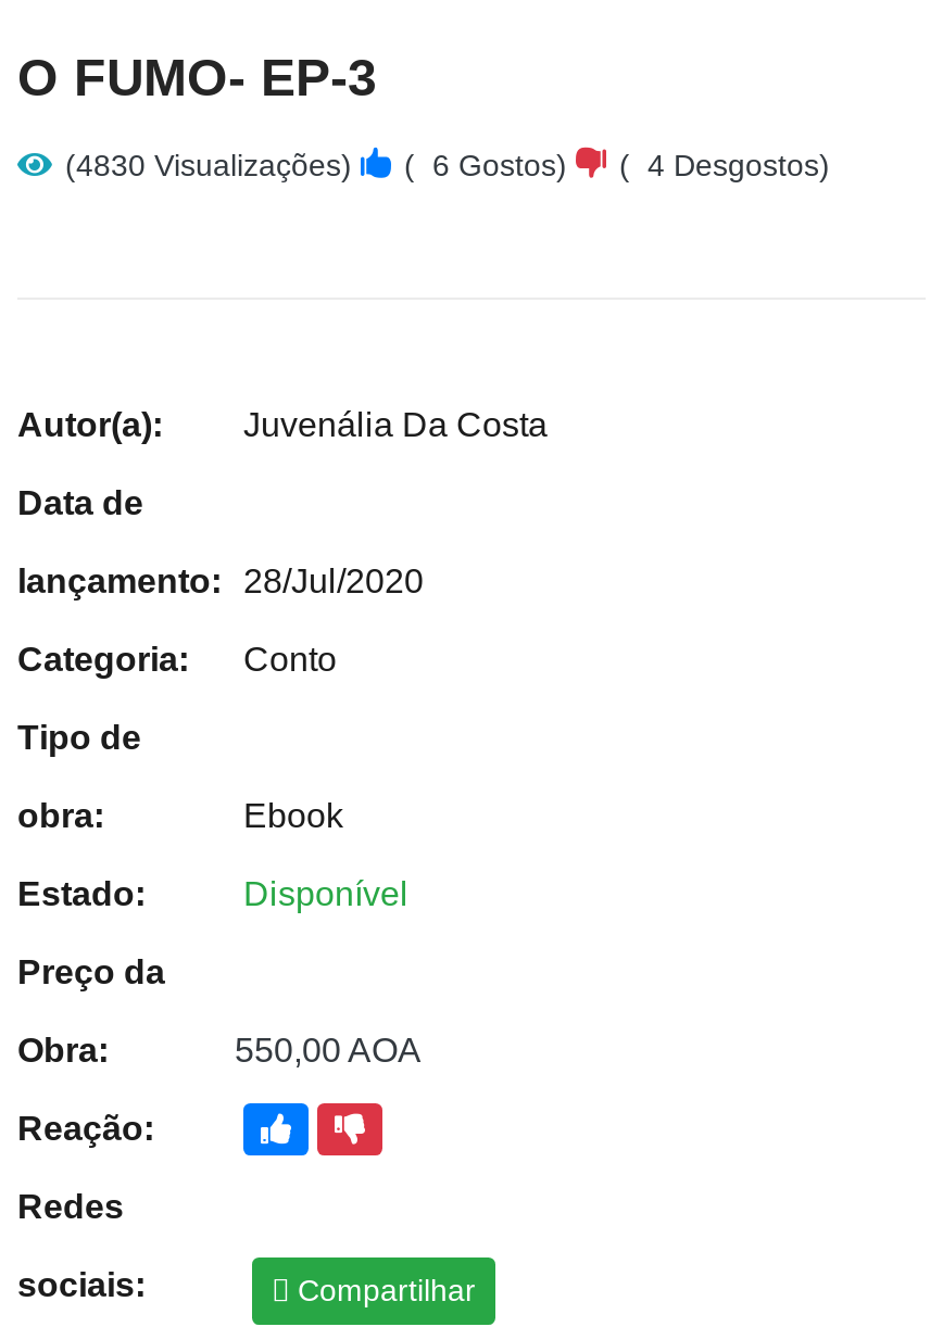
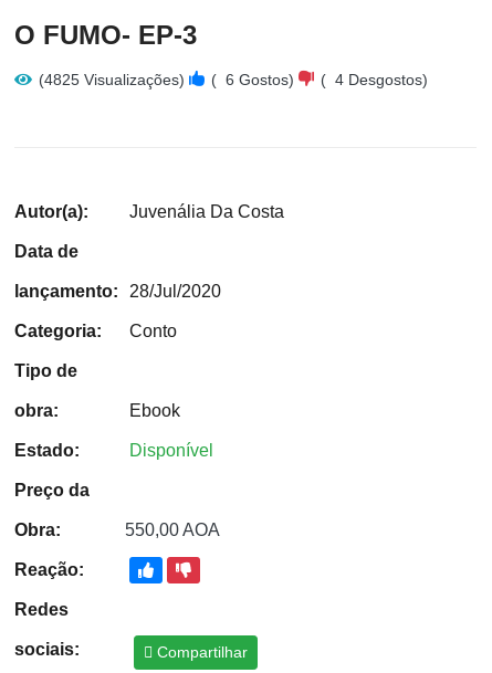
- (4830 Visualizações)
+ (4825 Visualizações)
